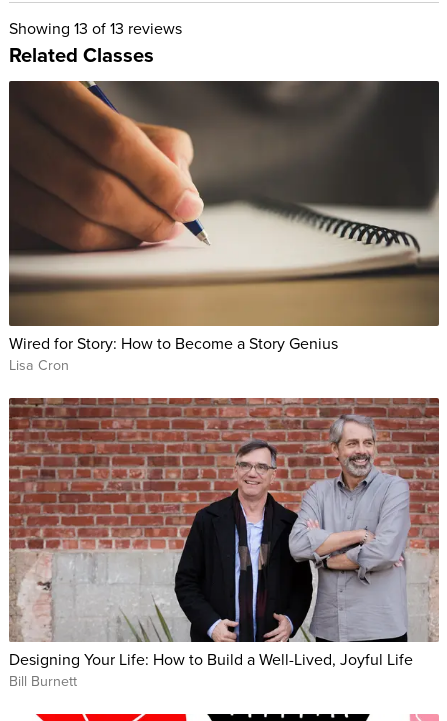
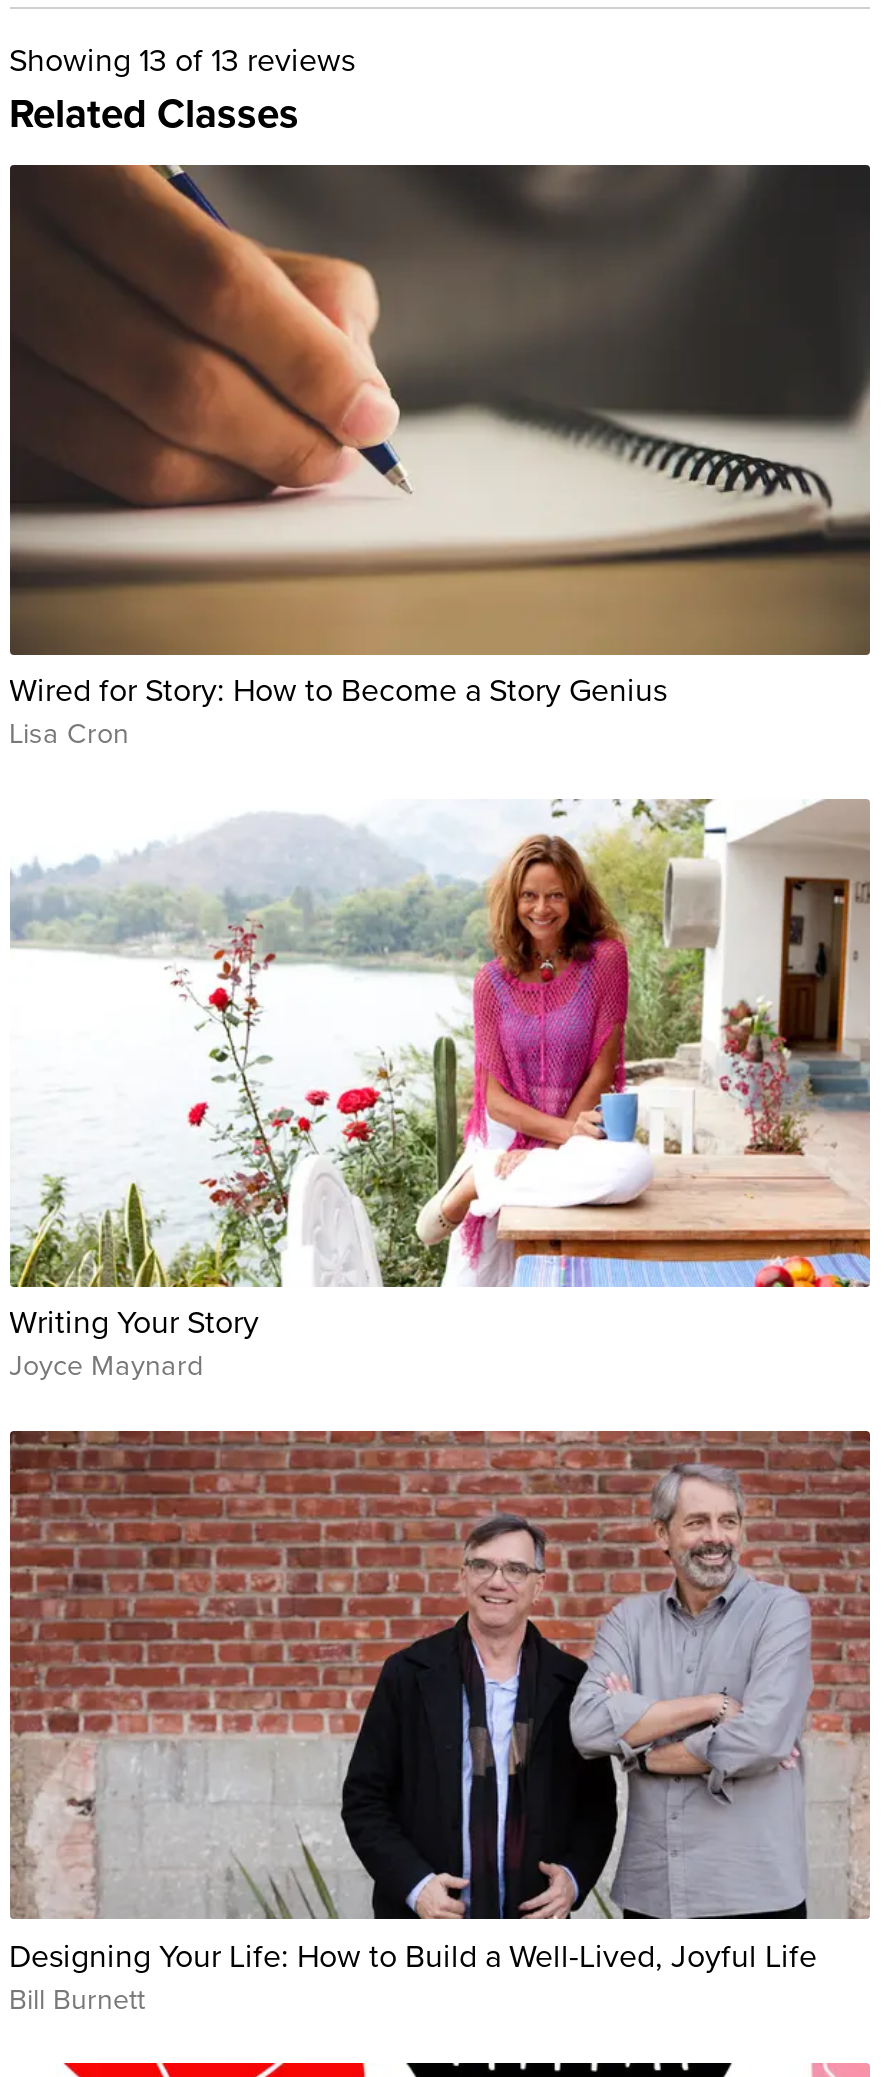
+ [image]
+ Writing Your Story
+ Joyce Maynard
